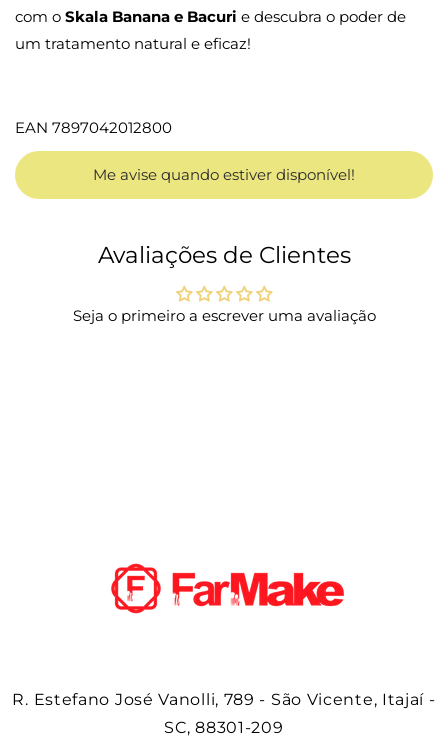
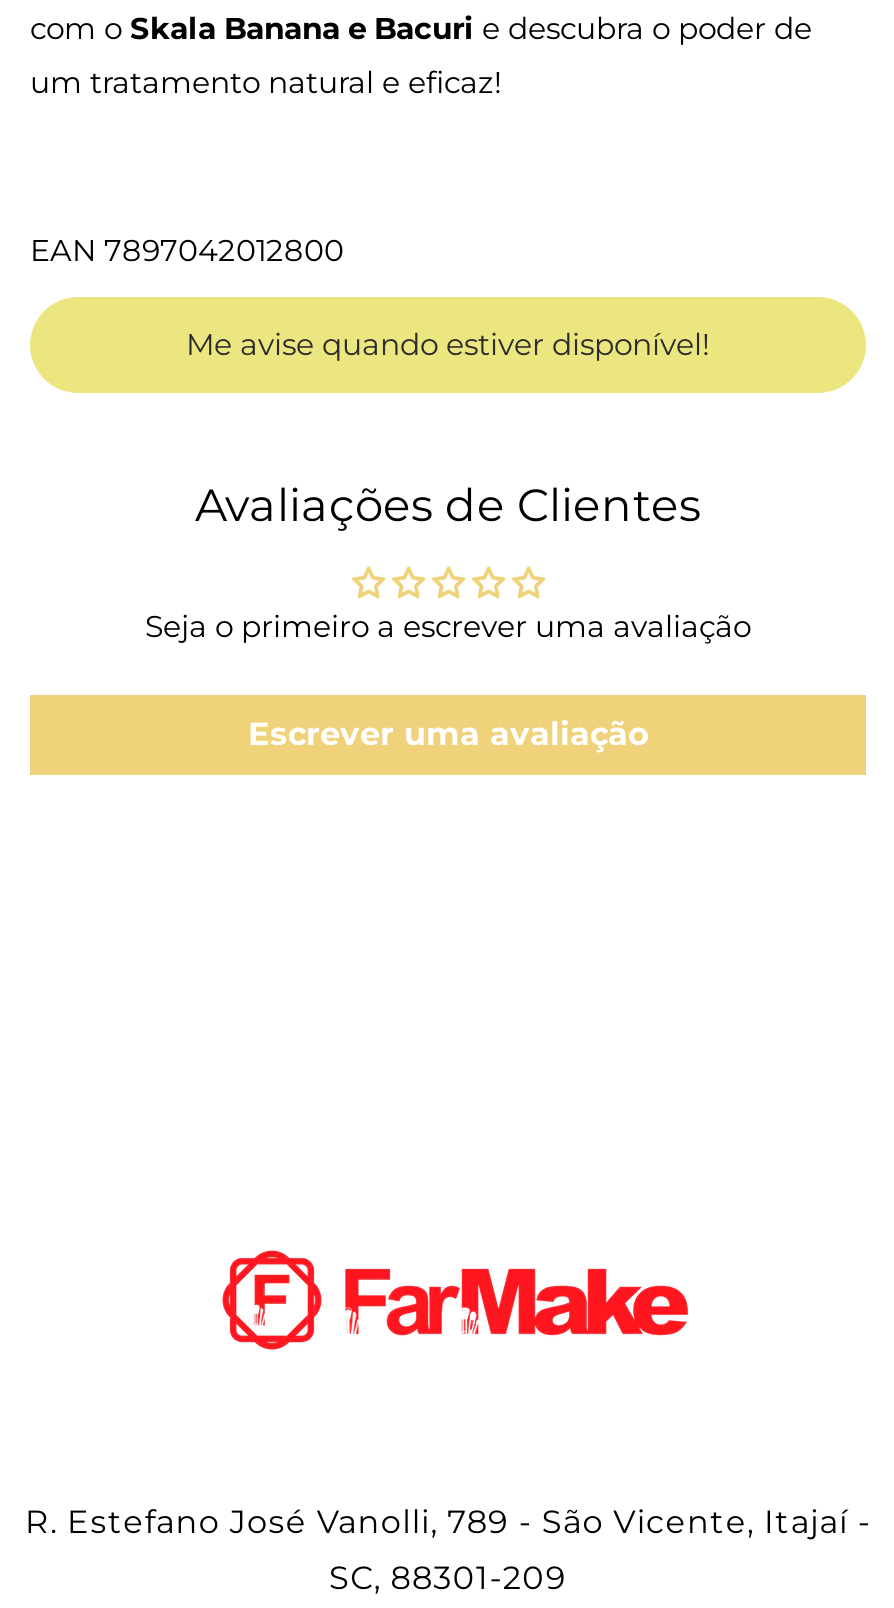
+ Escrever uma avaliação
